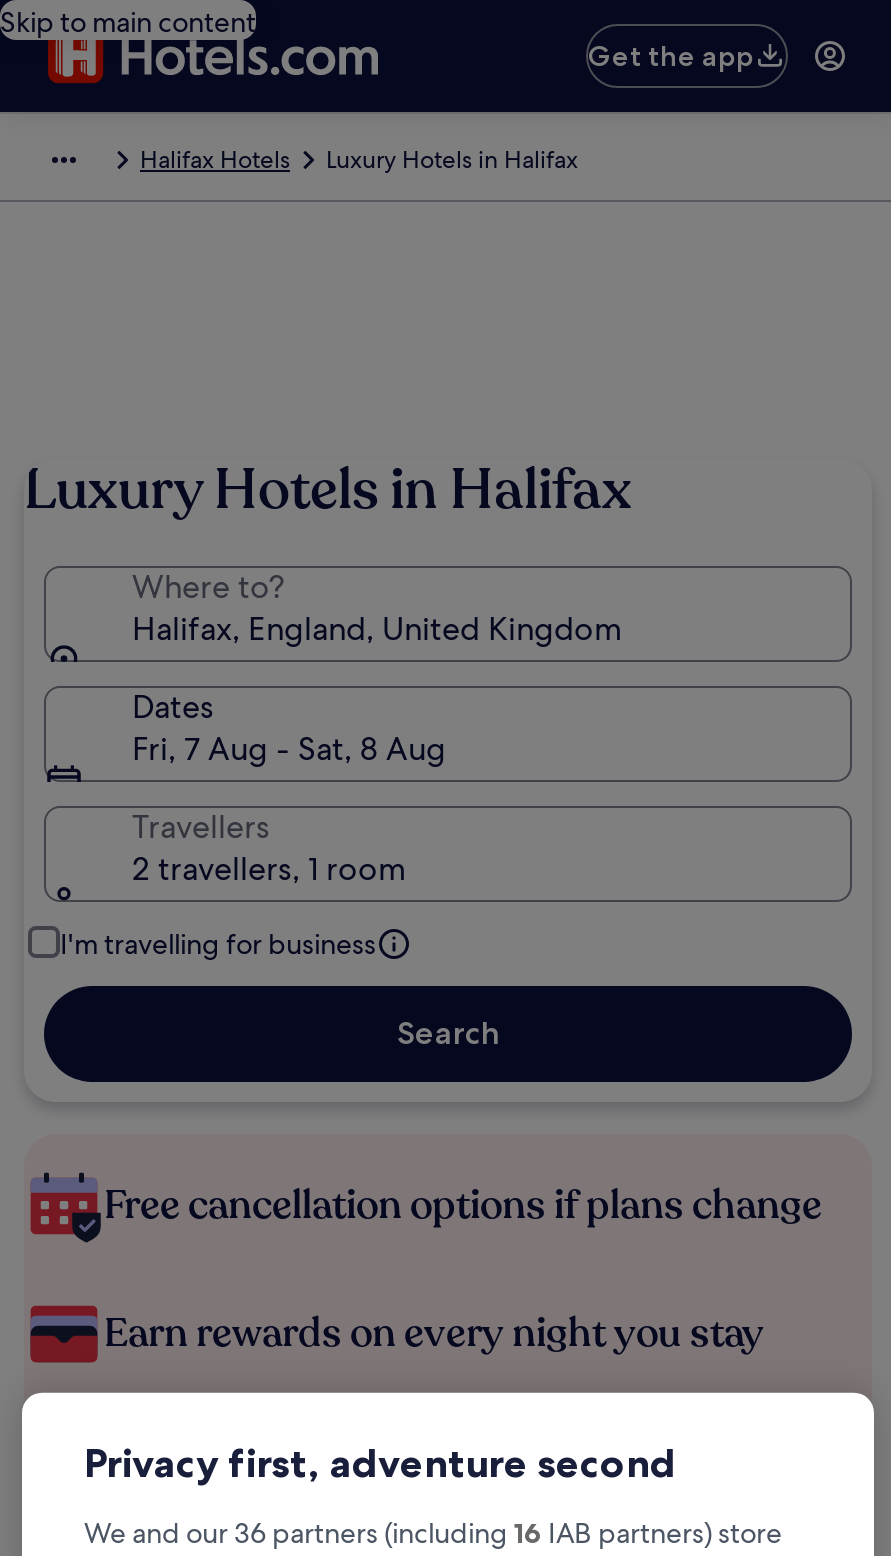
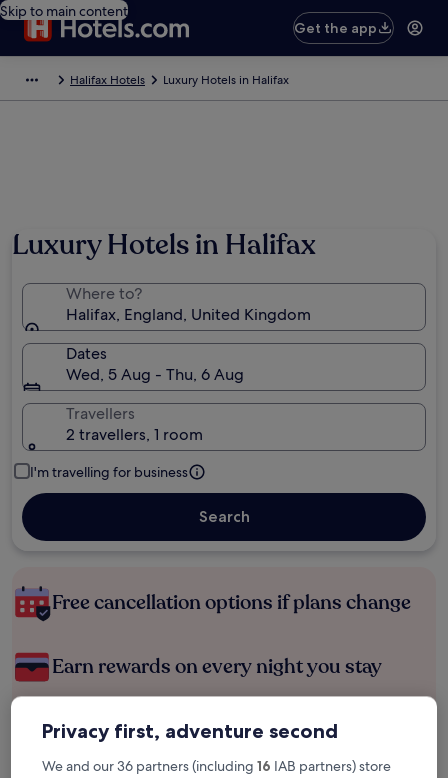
- Fri, 7 Aug - Sat, 8 Aug
+ Wed, 5 Aug - Thu, 6 Aug
